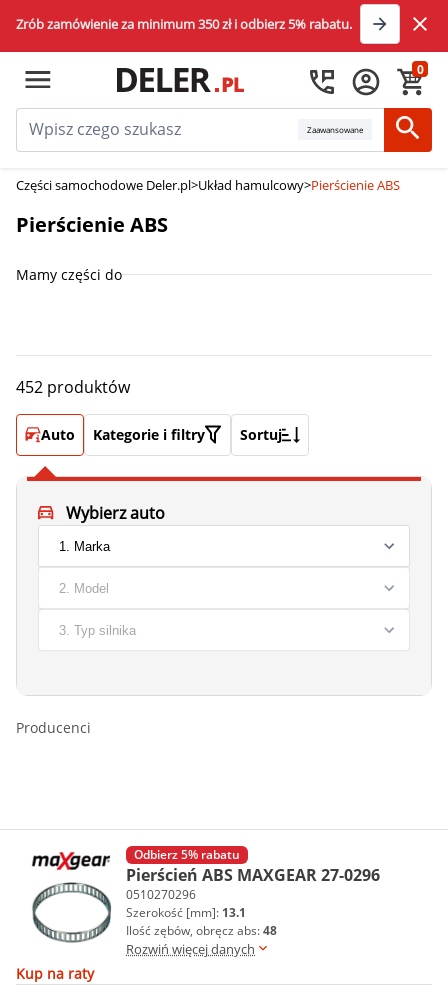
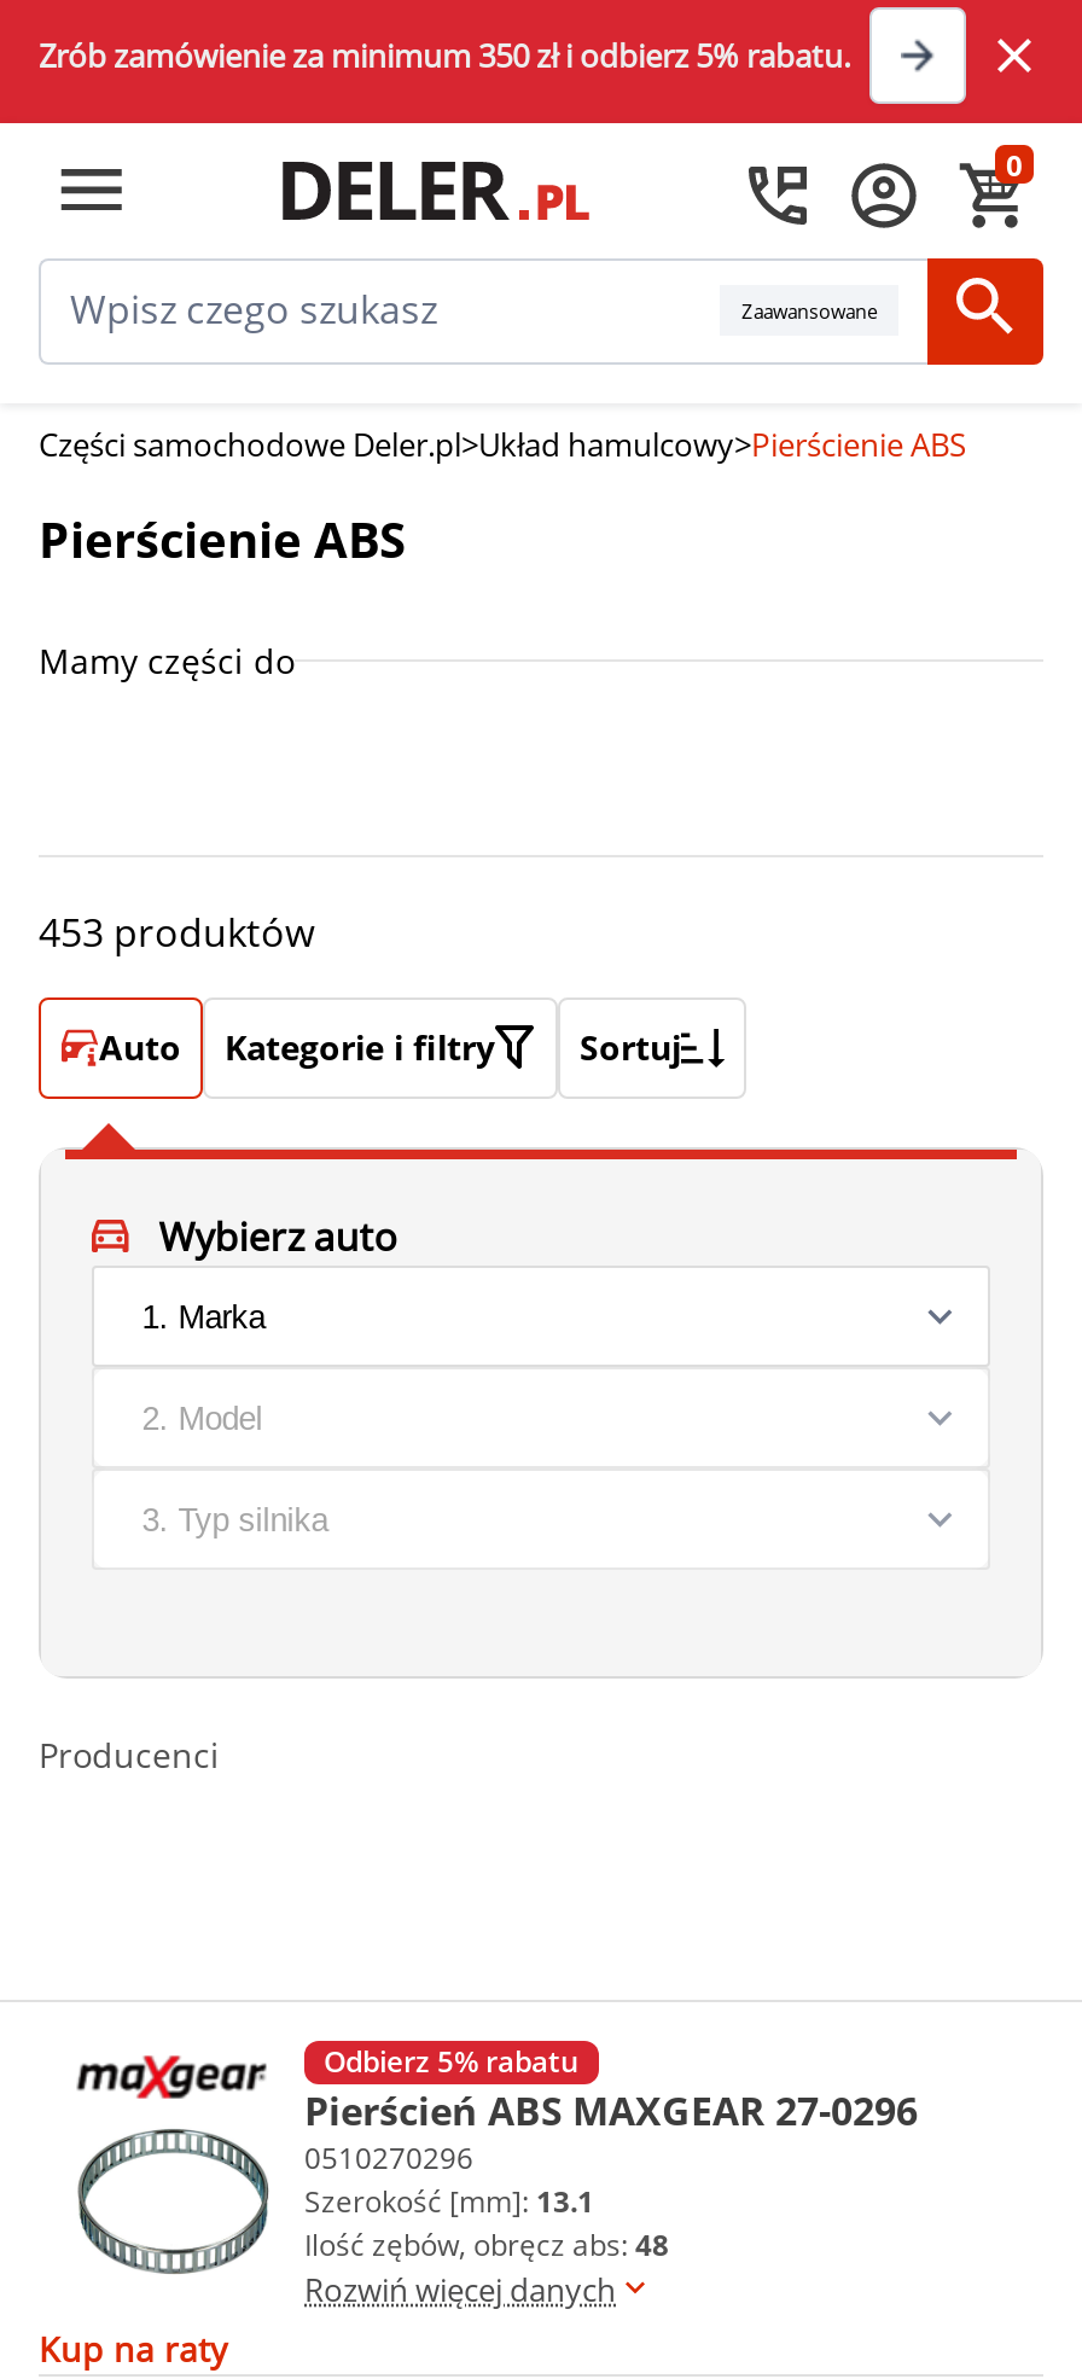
- 452 produktów
+ 453 produktów
